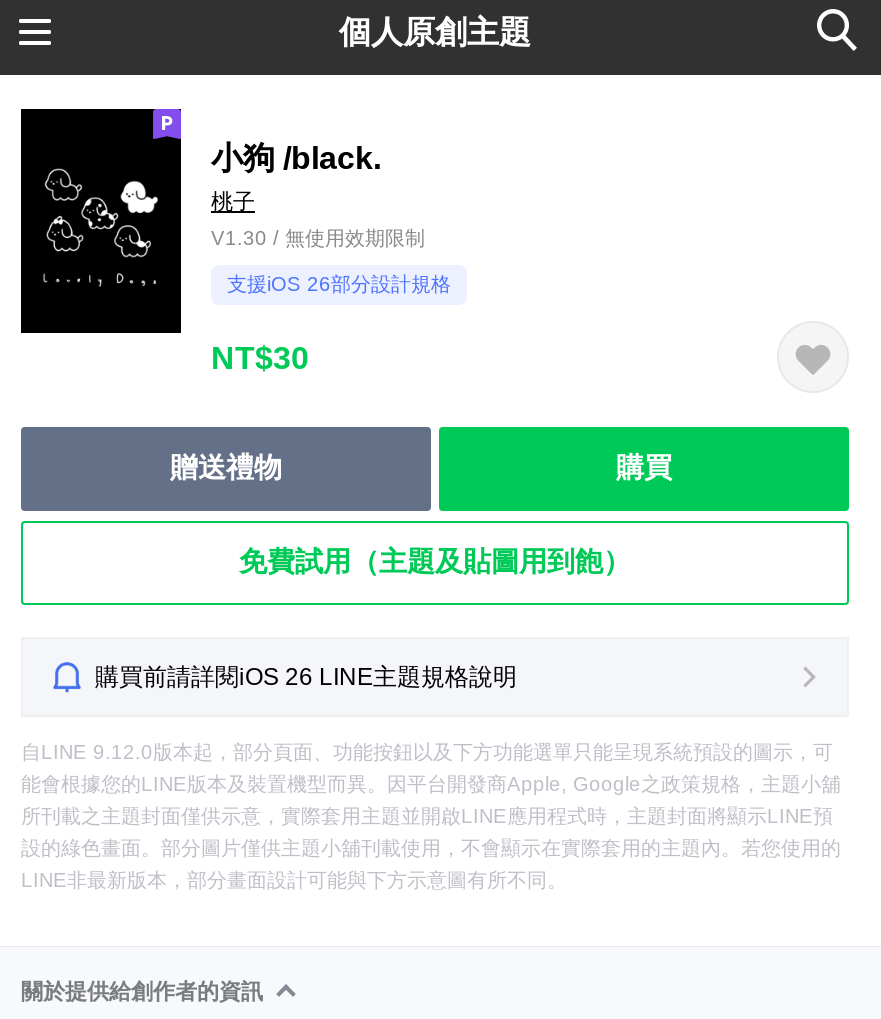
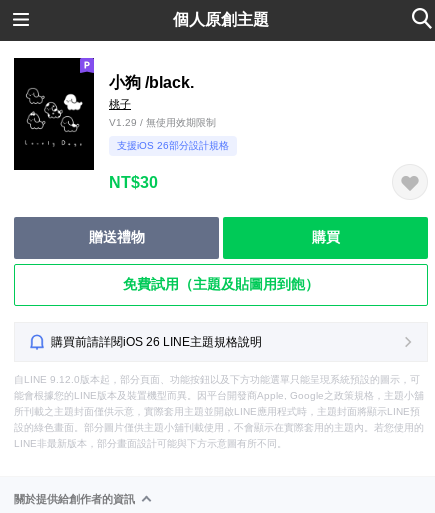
- V1.30 / 無使用效期限制
+ V1.29 / 無使用效期限制
